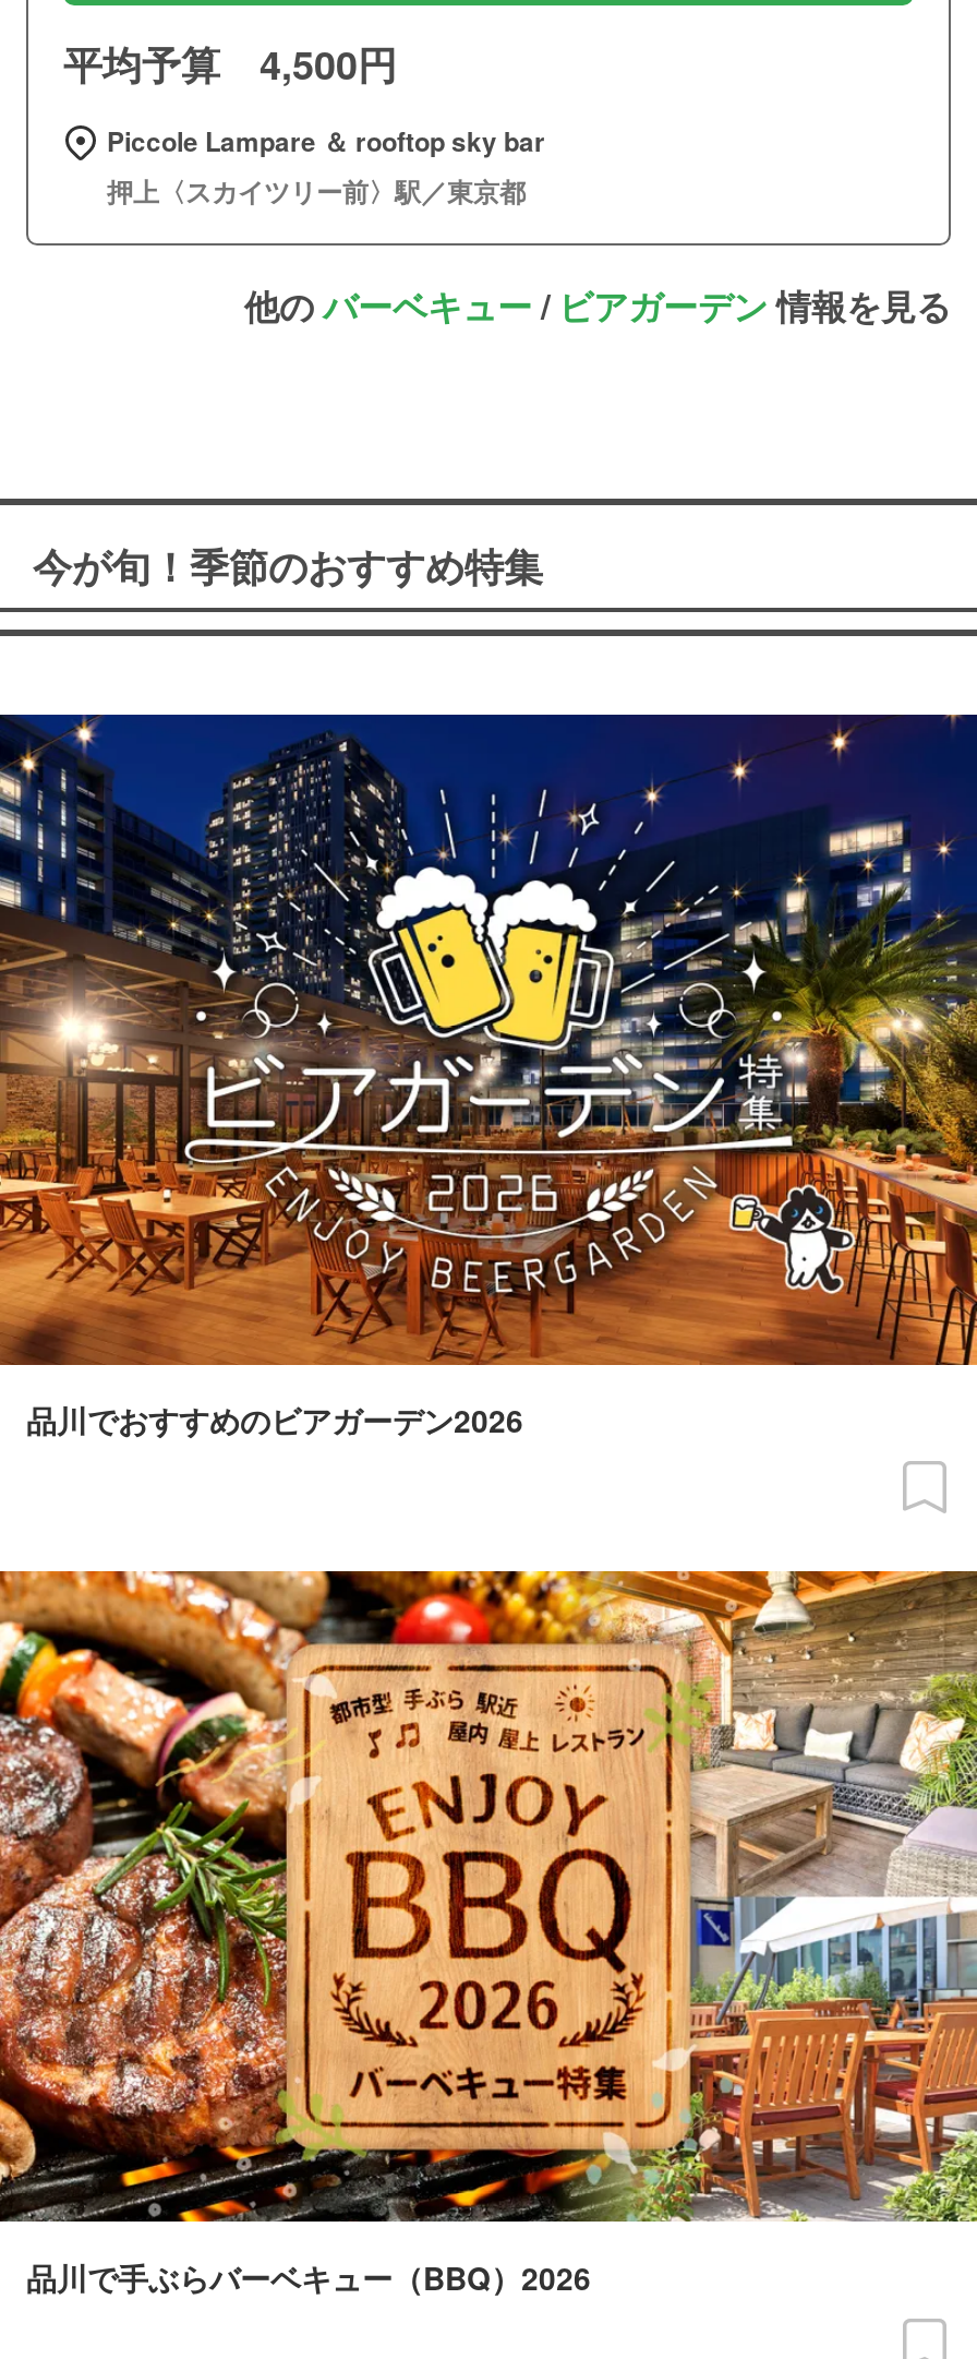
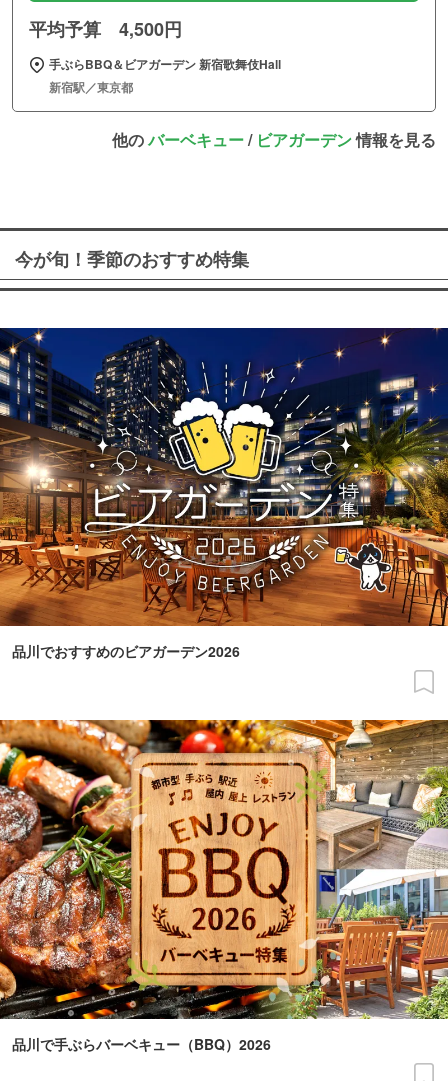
- Piccole Lampare ＆ rooftop sky bar
- 押上〈スカイツリー前〉駅／東京都
+ 手ぶらBBQ＆ビアガーデン 新宿歌舞伎Hall
+ 新宿駅／東京都
